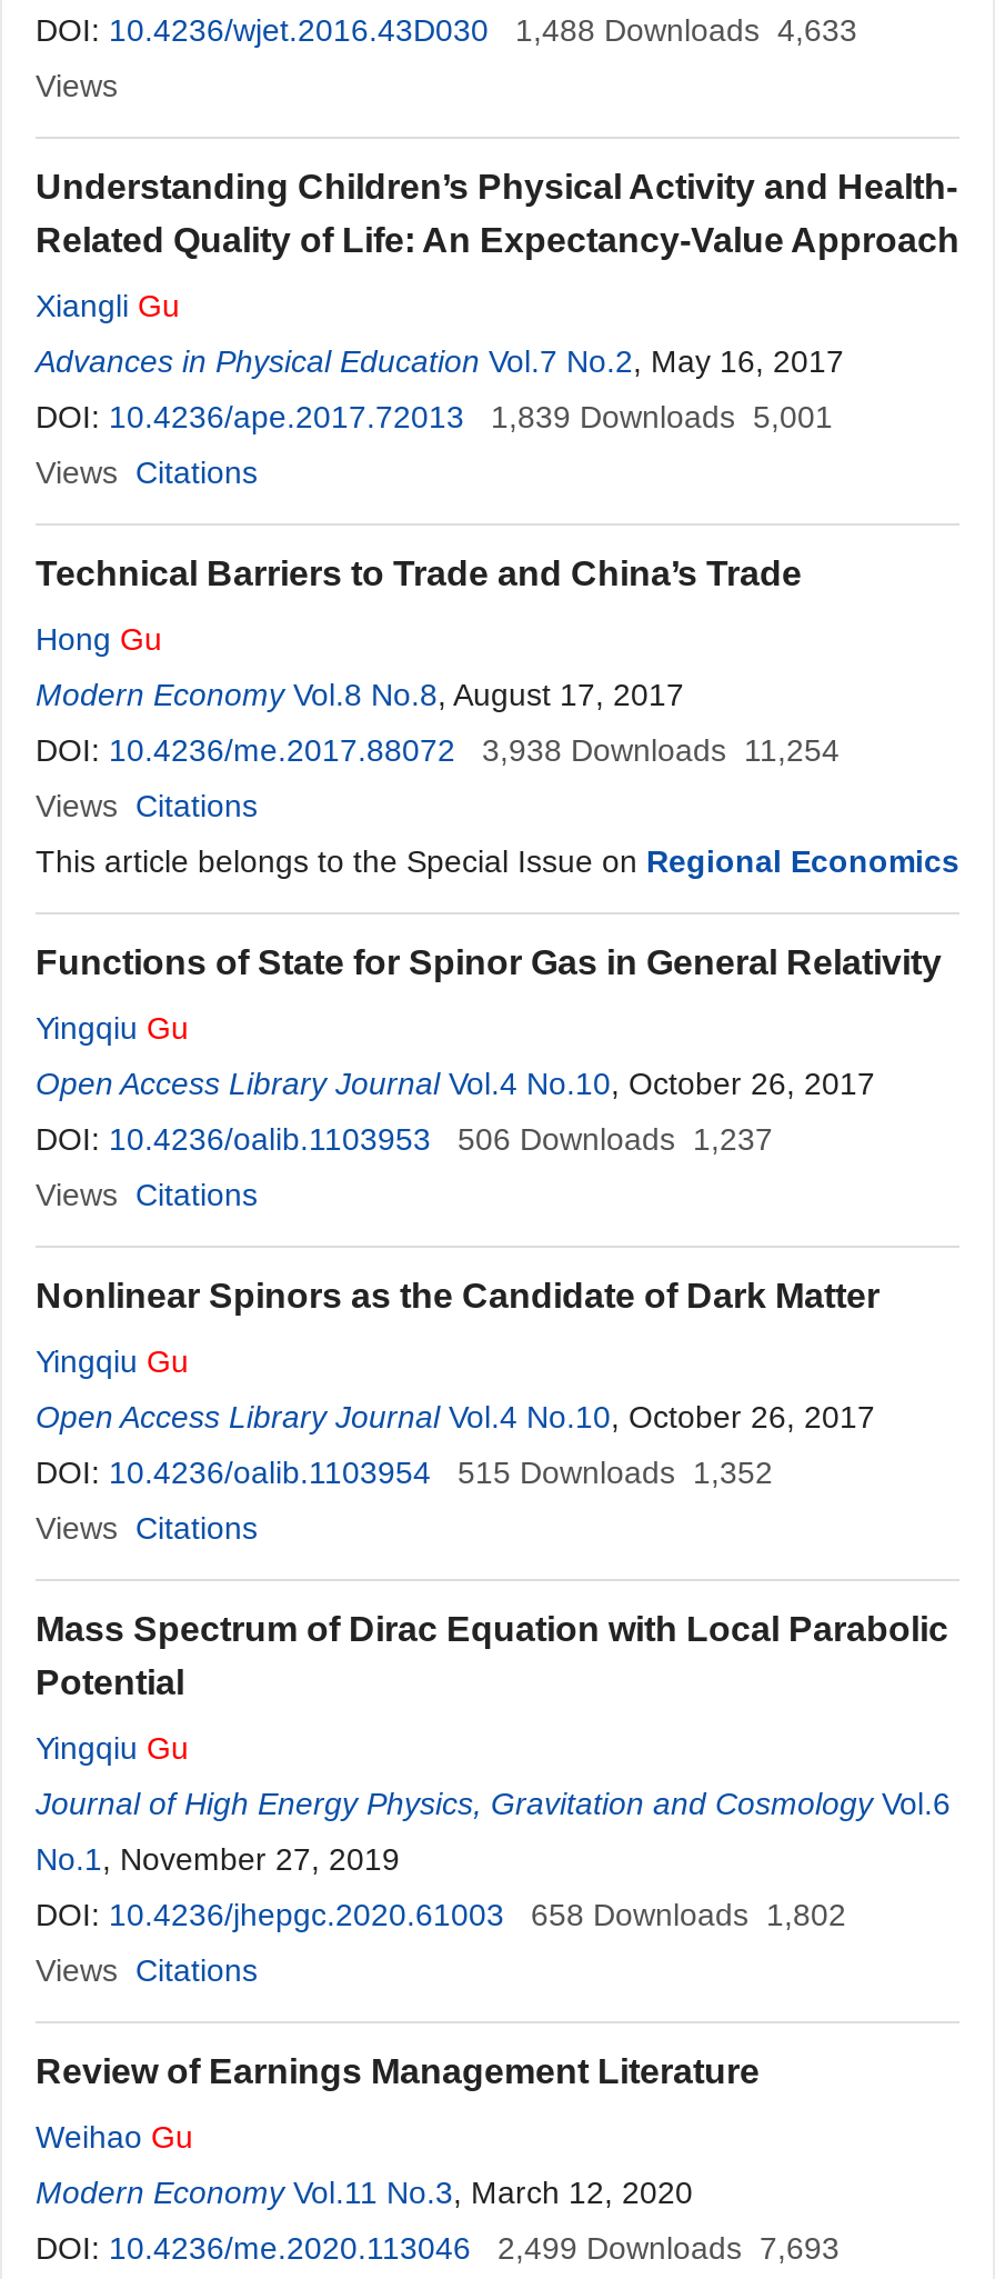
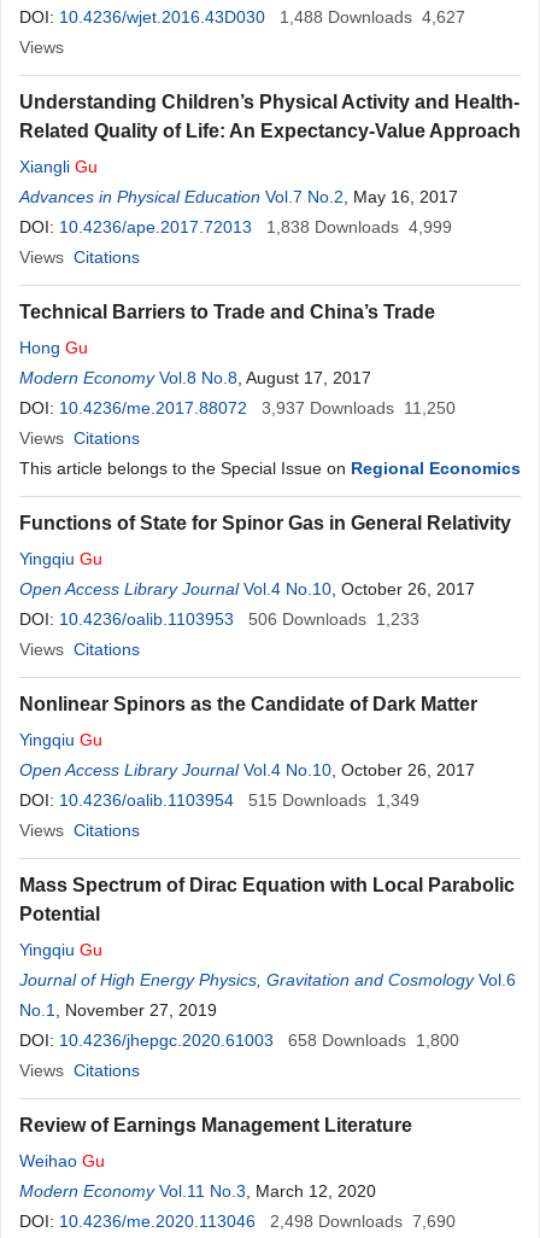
- DOI: 10.4236/wjet.2016.43D030 1,488 Downloads 4,633
+ DOI: 10.4236/wjet.2016.43D030 1,488 Downloads 4,627

- DOI: 10.4236/ape.2017.72013 1,839 Downloads 5,001
+ DOI: 10.4236/ape.2017.72013 1,838 Downloads 4,999

- DOI: 10.4236/me.2017.88072 3,938 Downloads 11,254
+ DOI: 10.4236/me.2017.88072 3,937 Downloads 11,250

- DOI: 10.4236/oalib.1103953 506 Downloads 1,237
+ DOI: 10.4236/oalib.1103953 506 Downloads 1,233

- DOI: 10.4236/oalib.1103954 515 Downloads 1,352
+ DOI: 10.4236/oalib.1103954 515 Downloads 1,349

- DOI: 10.4236/jhepgc.2020.61003 658 Downloads 1,802
+ DOI: 10.4236/jhepgc.2020.61003 658 Downloads 1,800

- DOI: 10.4236/me.2020.113046 2,499 Downloads 7,693
+ DOI: 10.4236/me.2020.113046 2,498 Downloads 7,690
